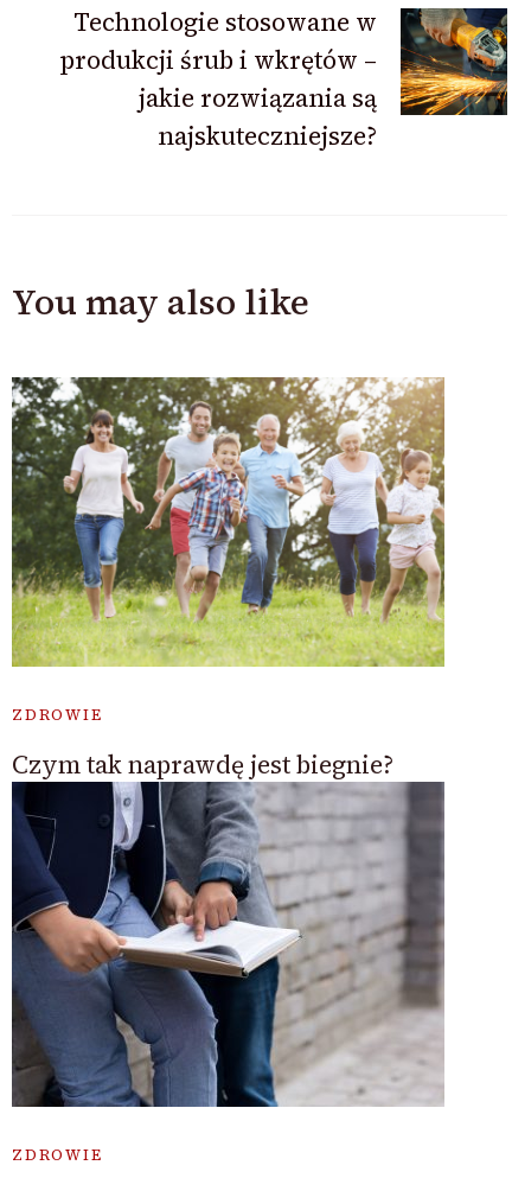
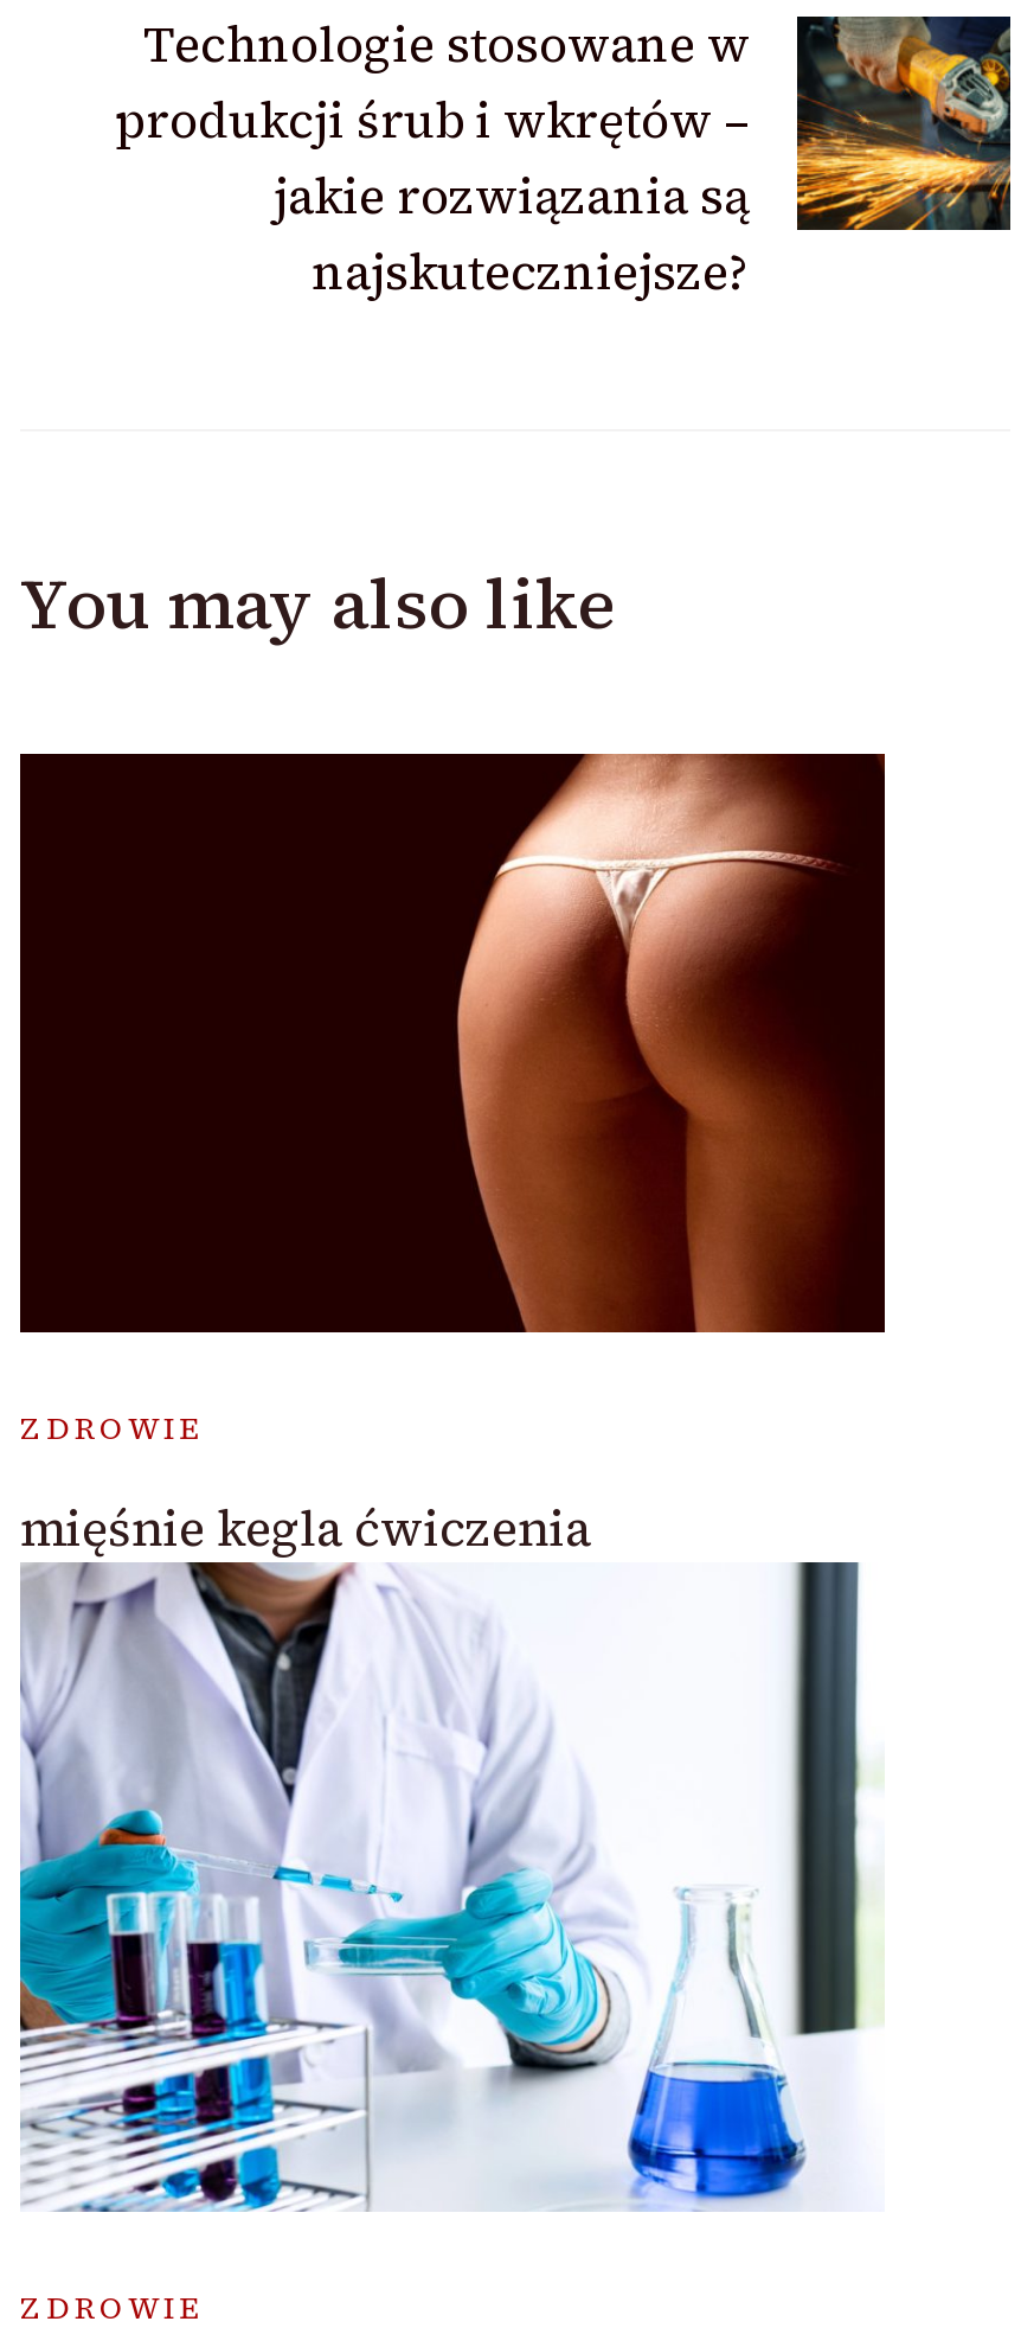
- [image]
+ [image]

- Czym tak naprawdę jest biegnie?
+ mięśnie kegla ćwiczenia

- [image]
+ [image]
